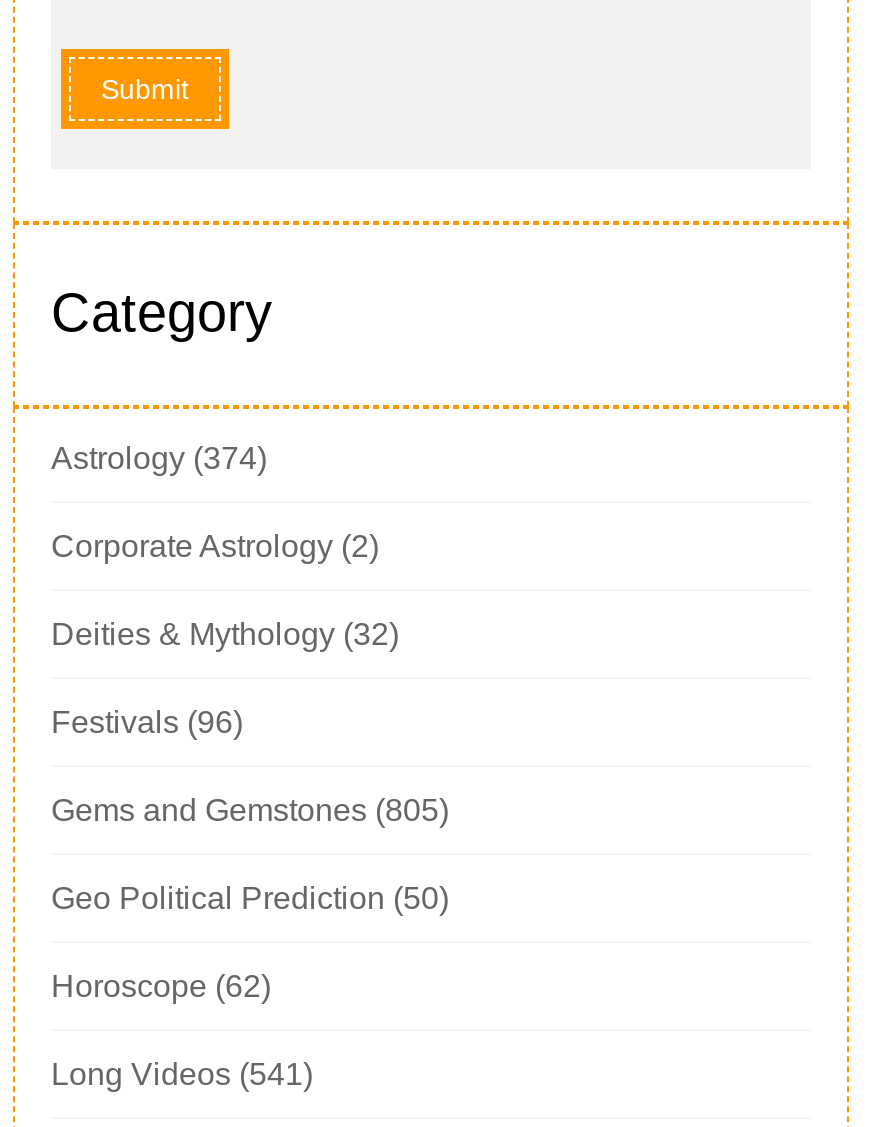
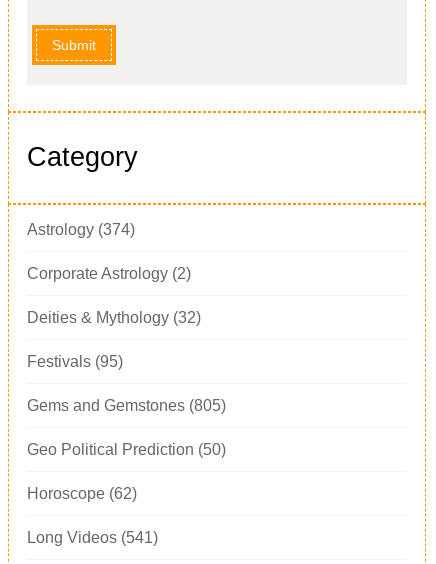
- Festivals (96)
+ Festivals (95)
